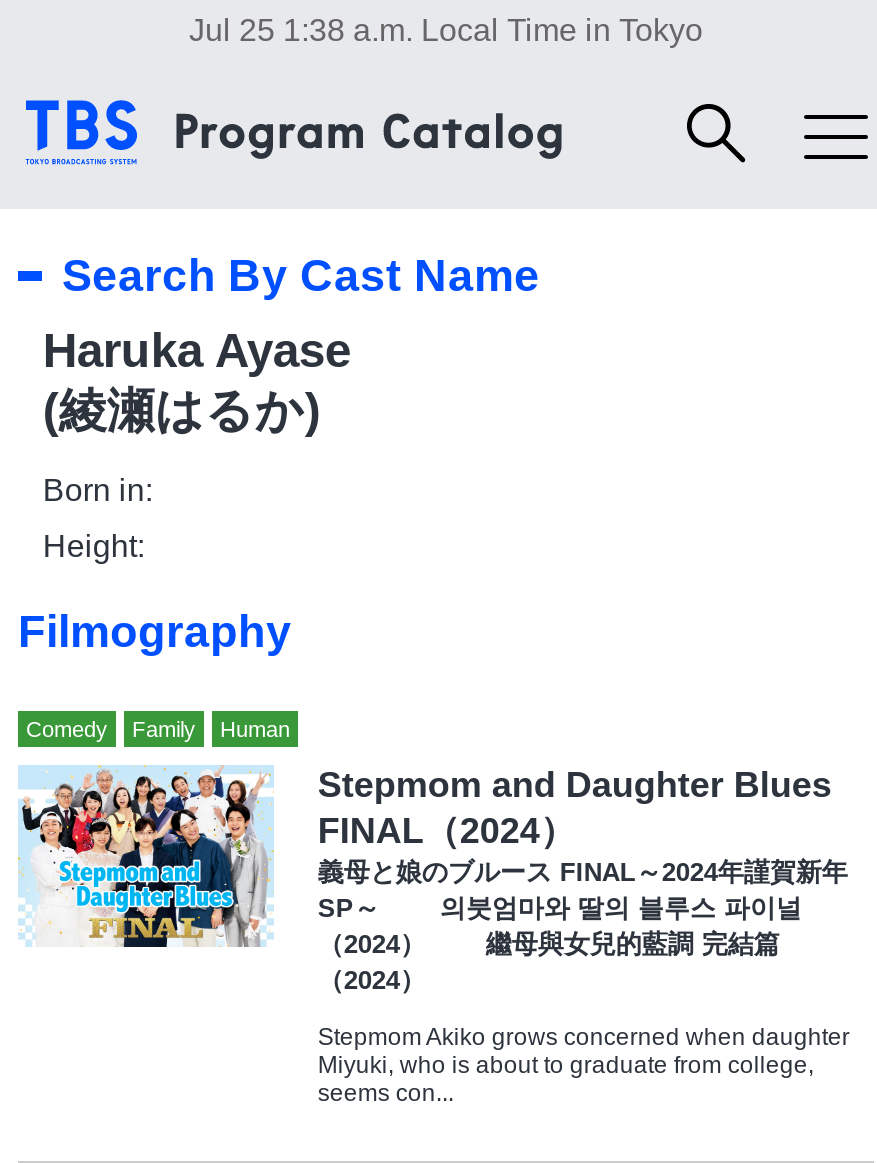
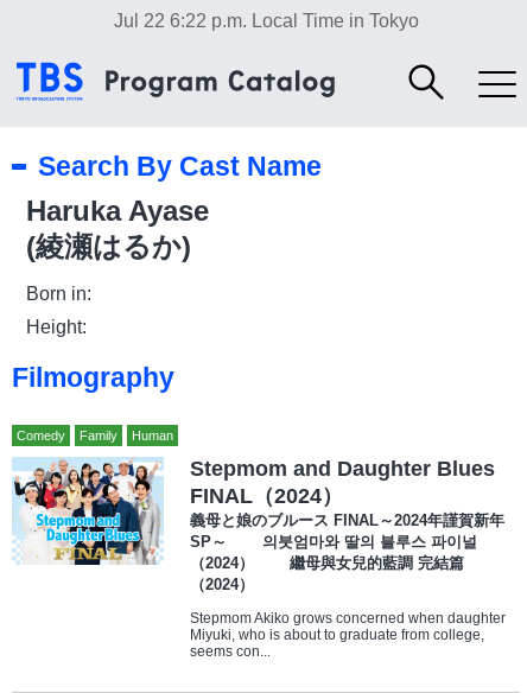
- Jul 25 1:38 a.m. Local Time in Tokyo
+ Jul 22 6:22 p.m. Local Time in Tokyo
